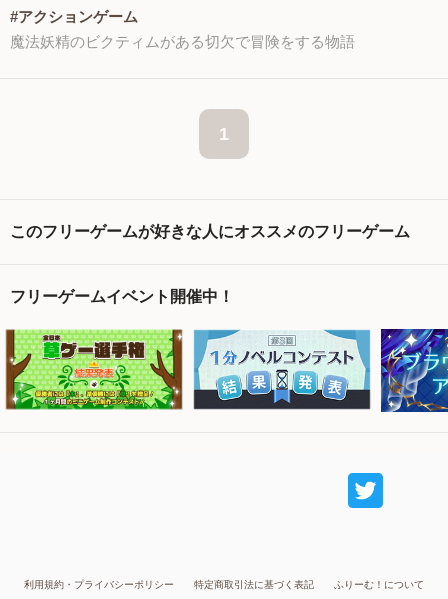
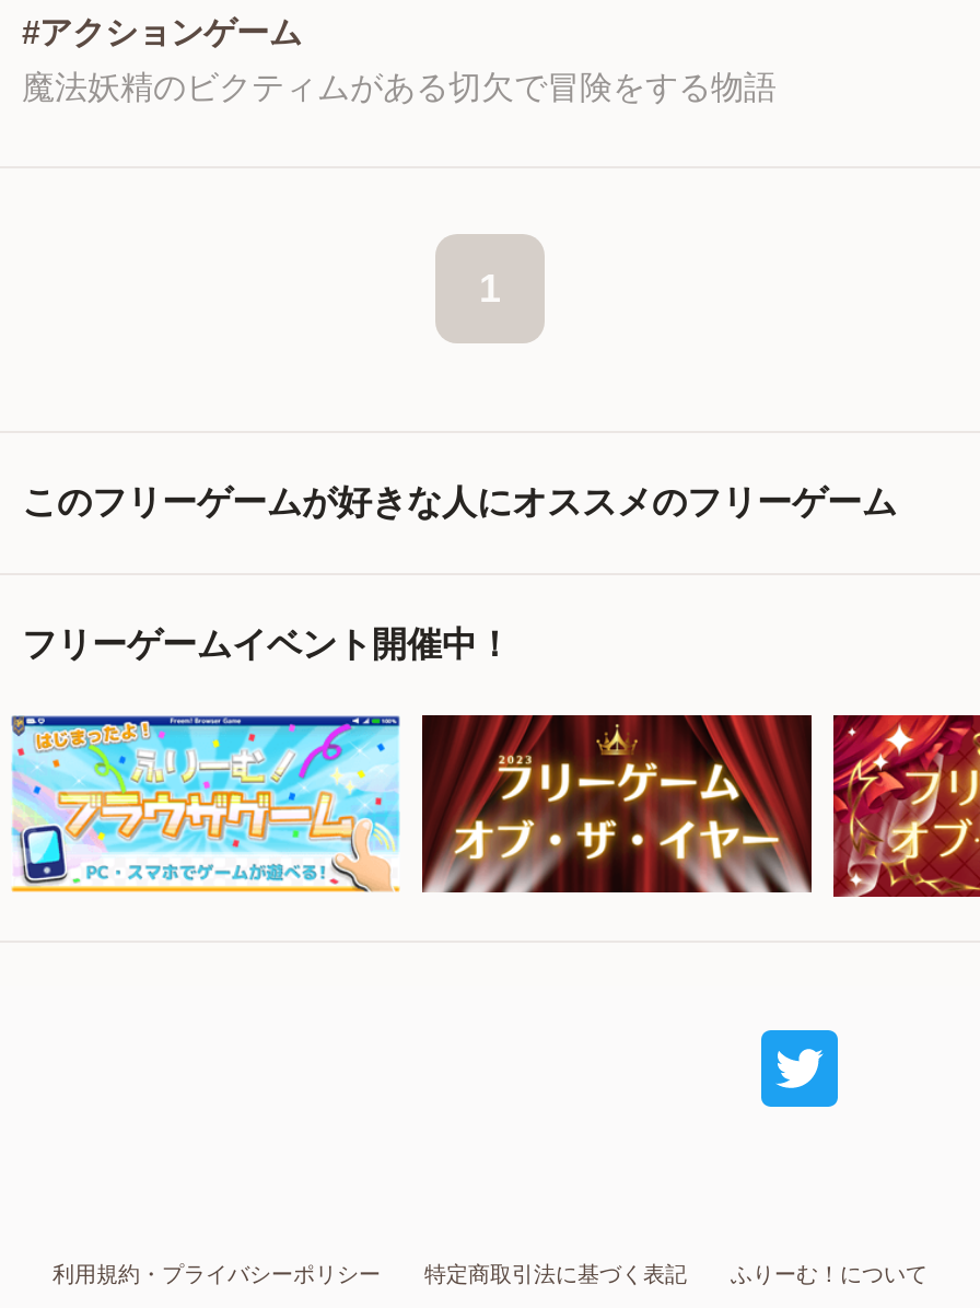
- [image]
+ [image]

- [image]
+ [image]

- [image]
+ [image]
